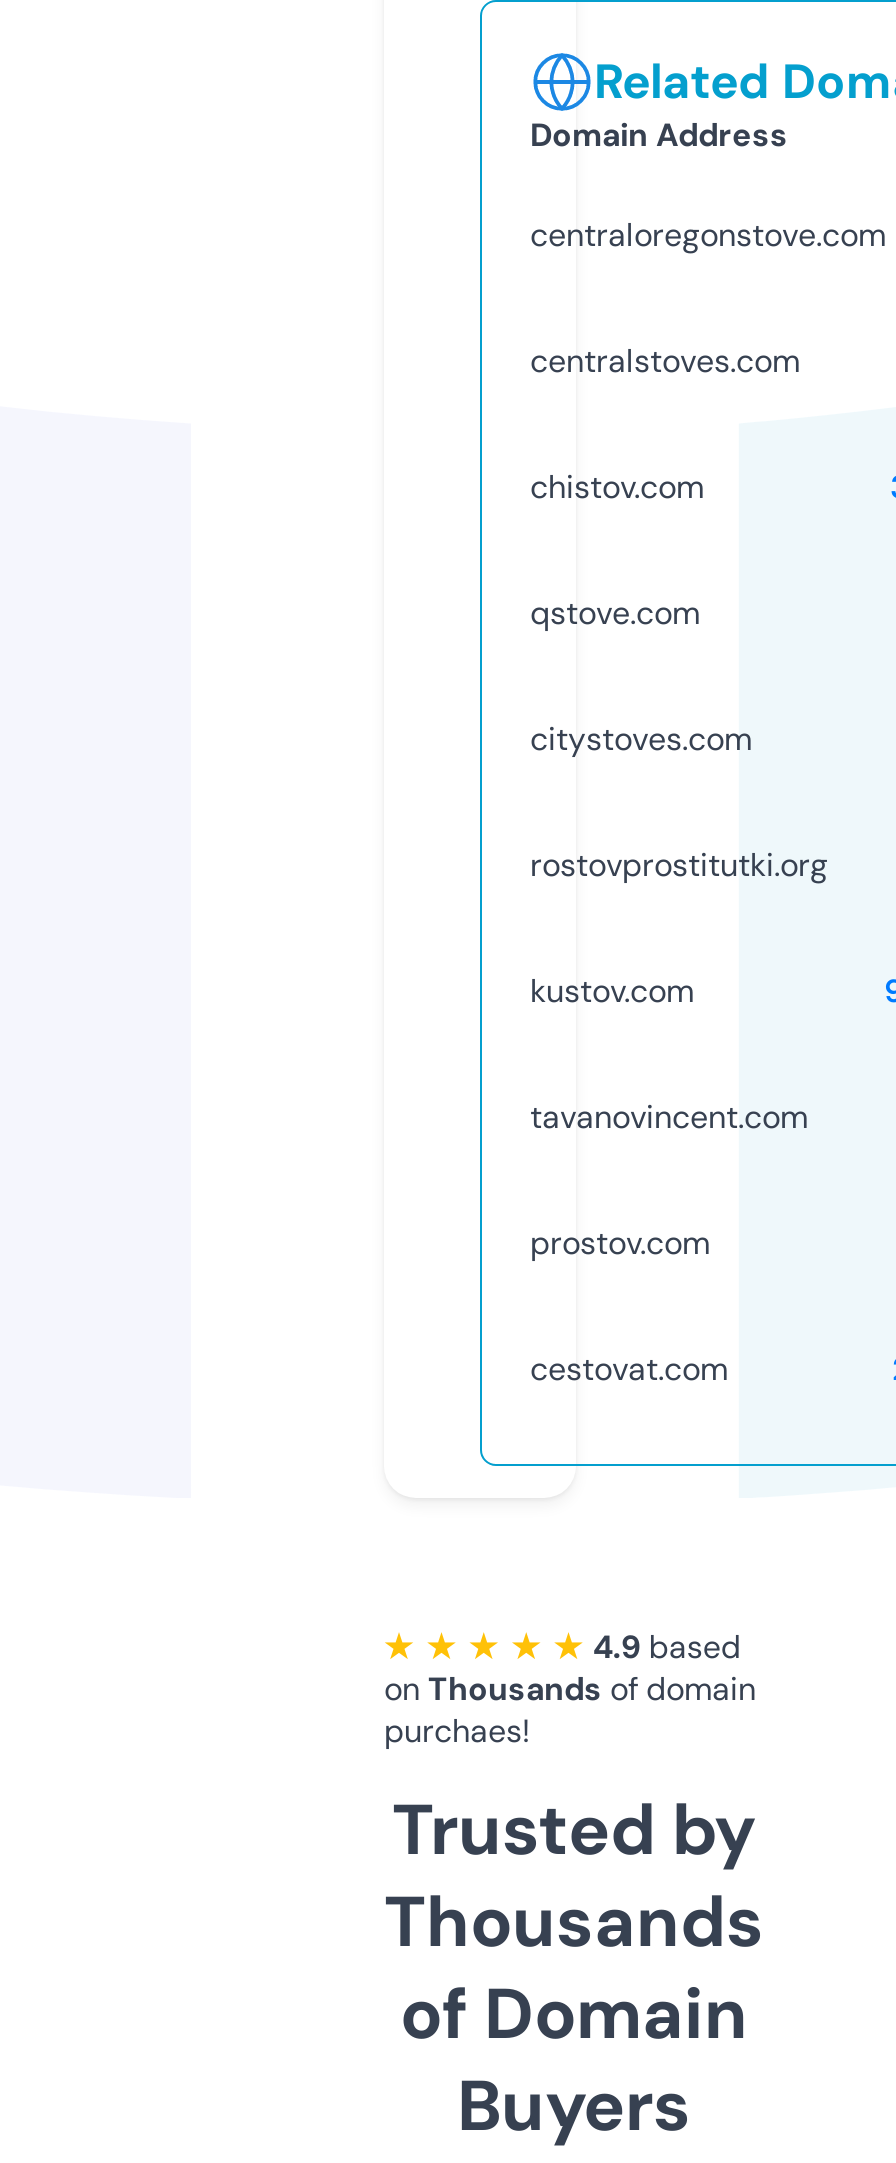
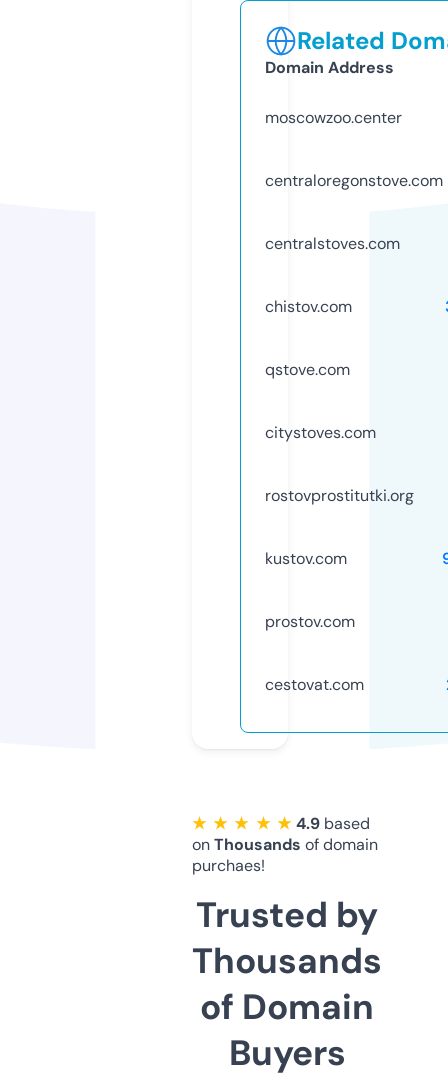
+ moscowzoo.center

moved down: centraloregonstove.com | centralstoves.com | chistov.com | qstove.com | citystoves.com | rostovprostitutki.org | kustov.com

- tavanovincent.com
